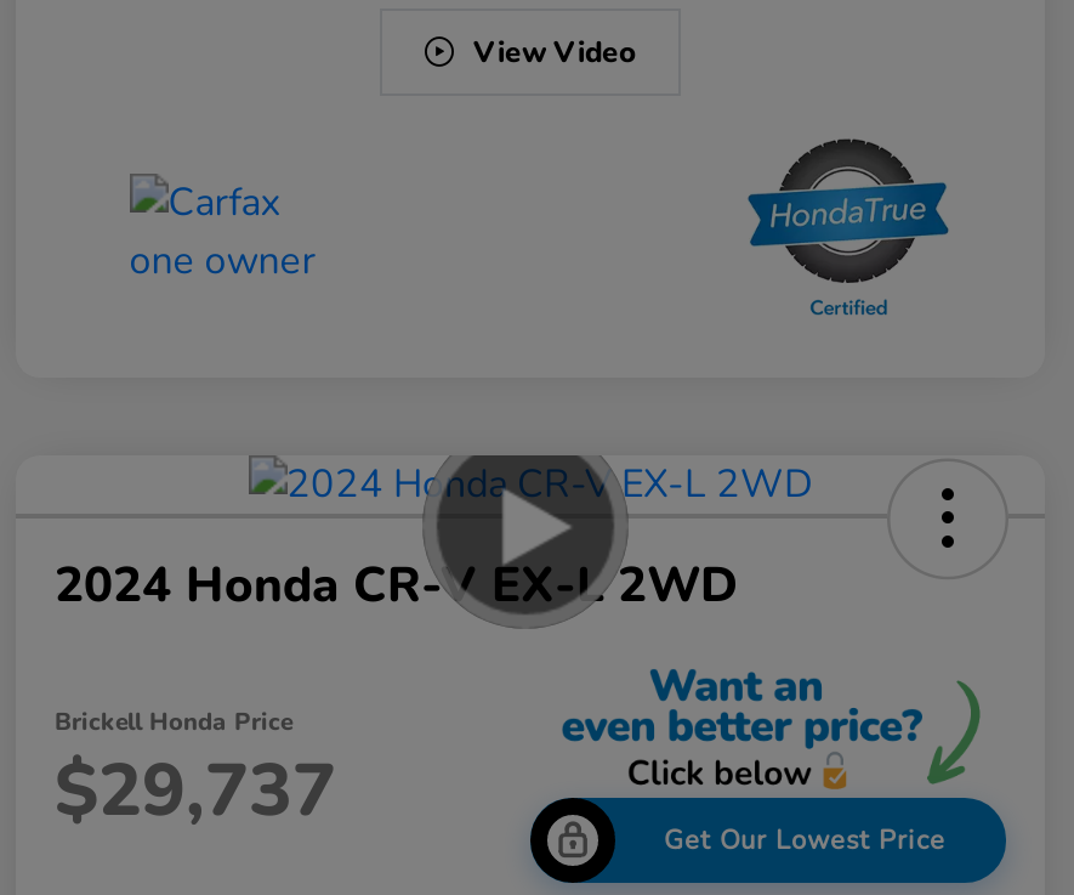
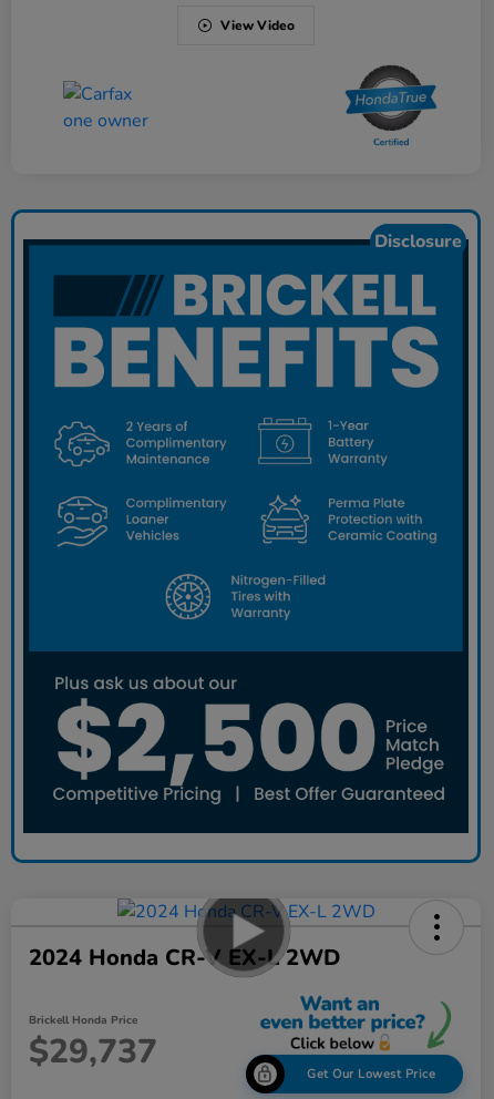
+ [image]
+ Disclosure
